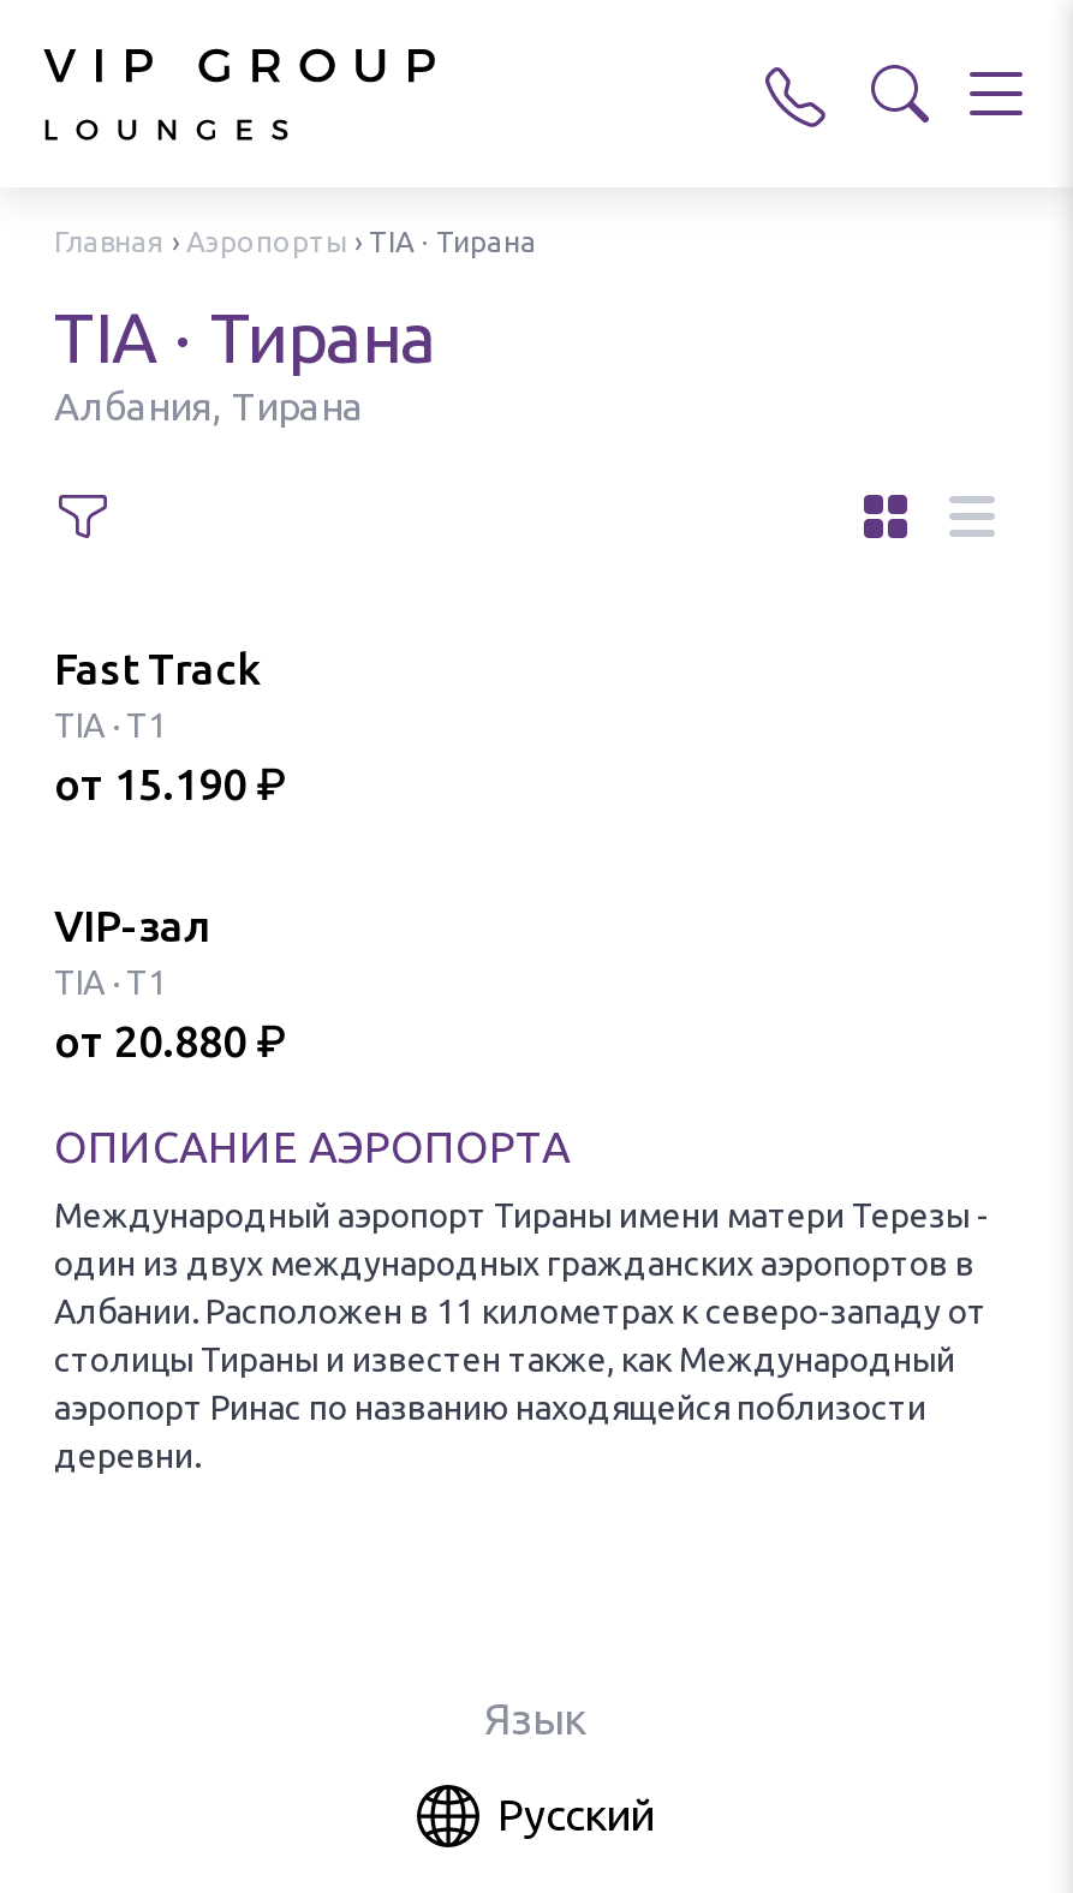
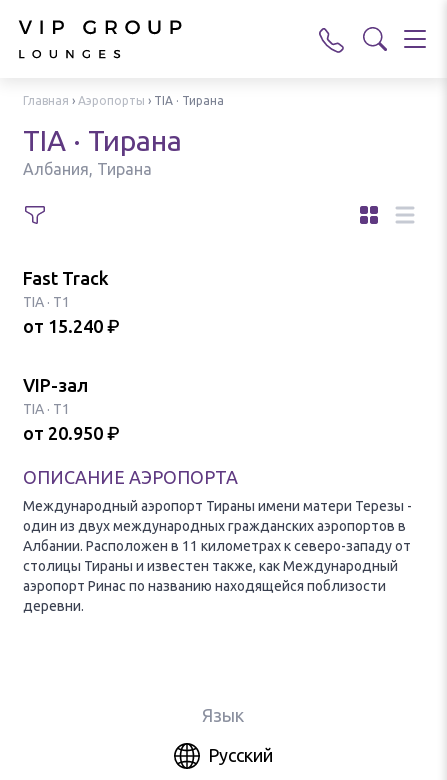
- от 15.190 ₽
+ от 15.240 ₽

- от 20.880 ₽
+ от 20.950 ₽
